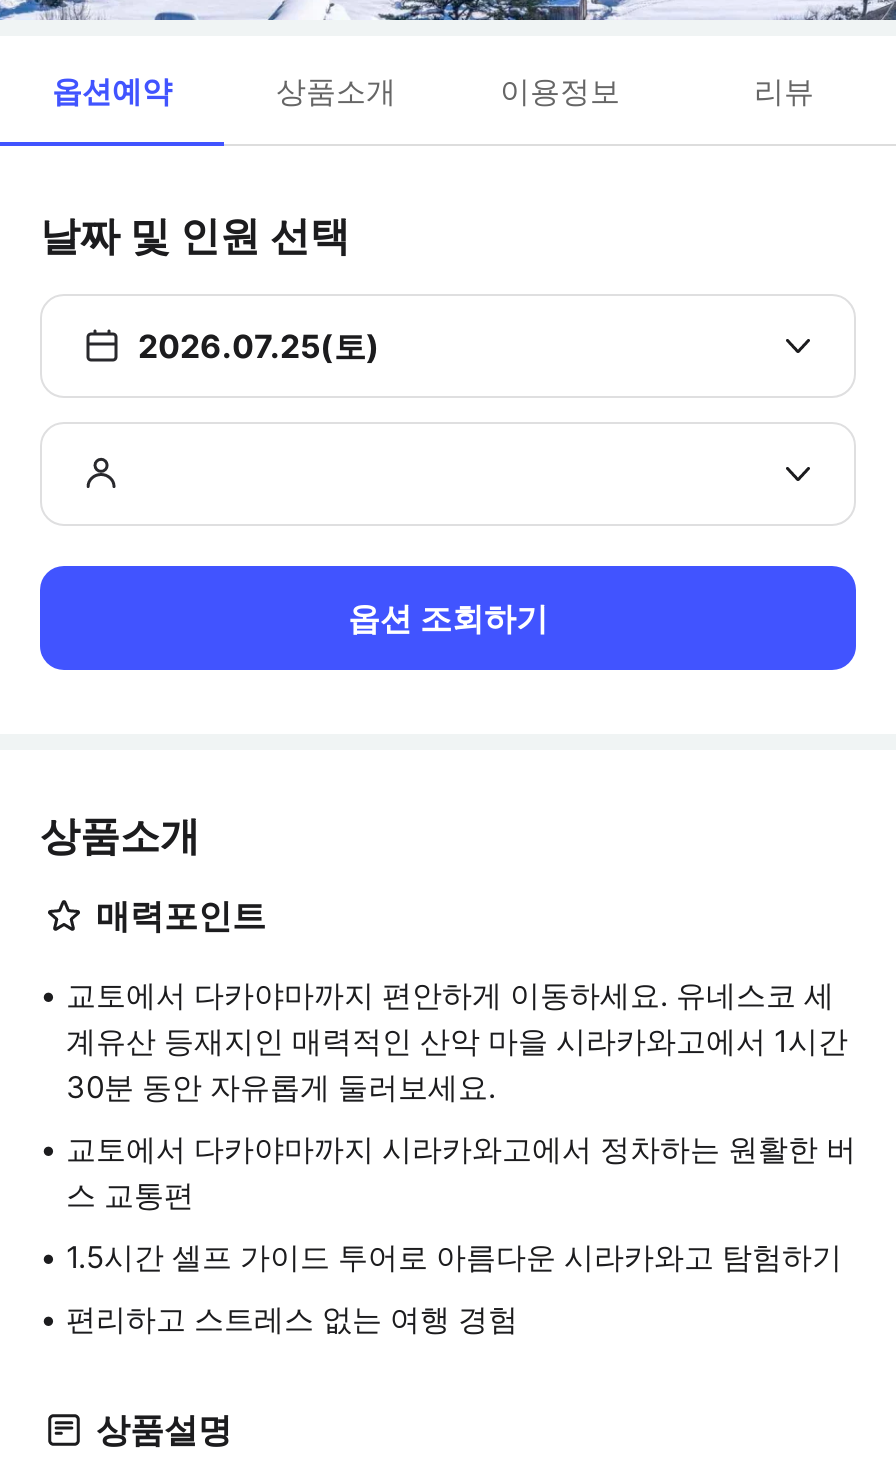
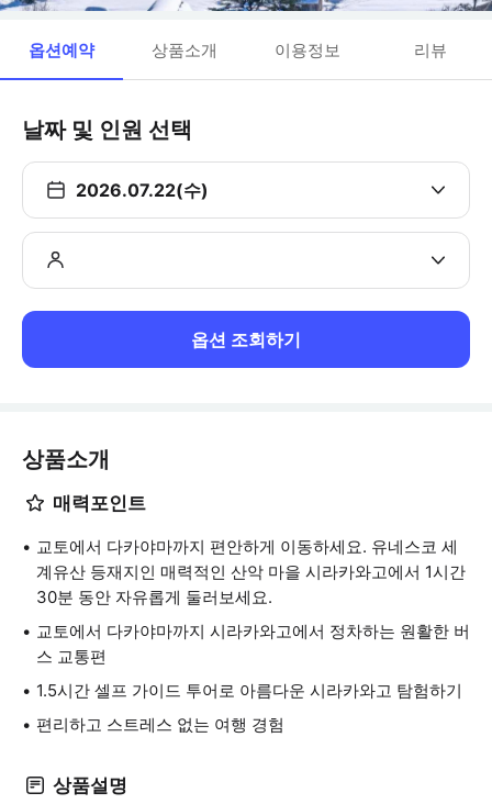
- 2026.07.25(토)
+ 2026.07.22(수)
